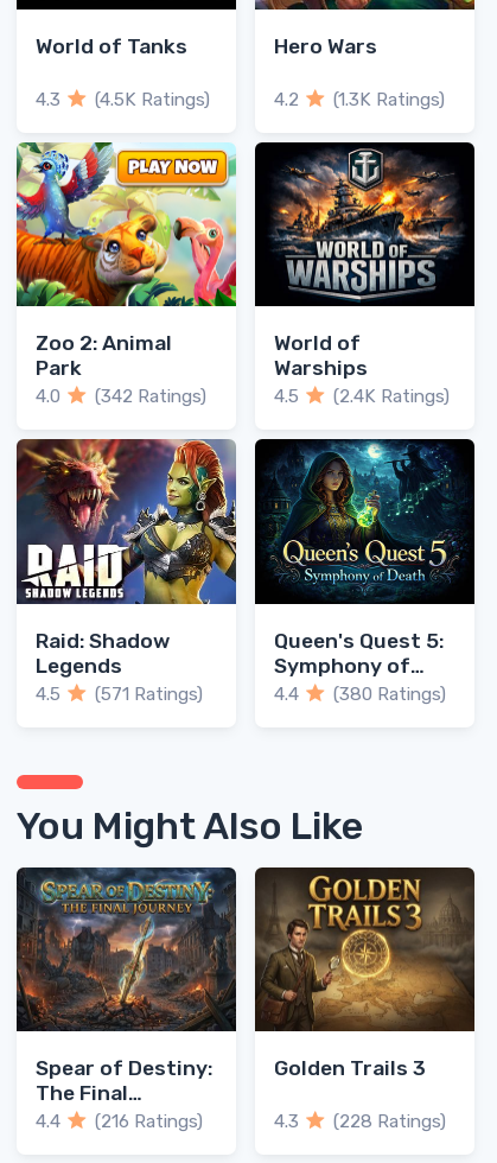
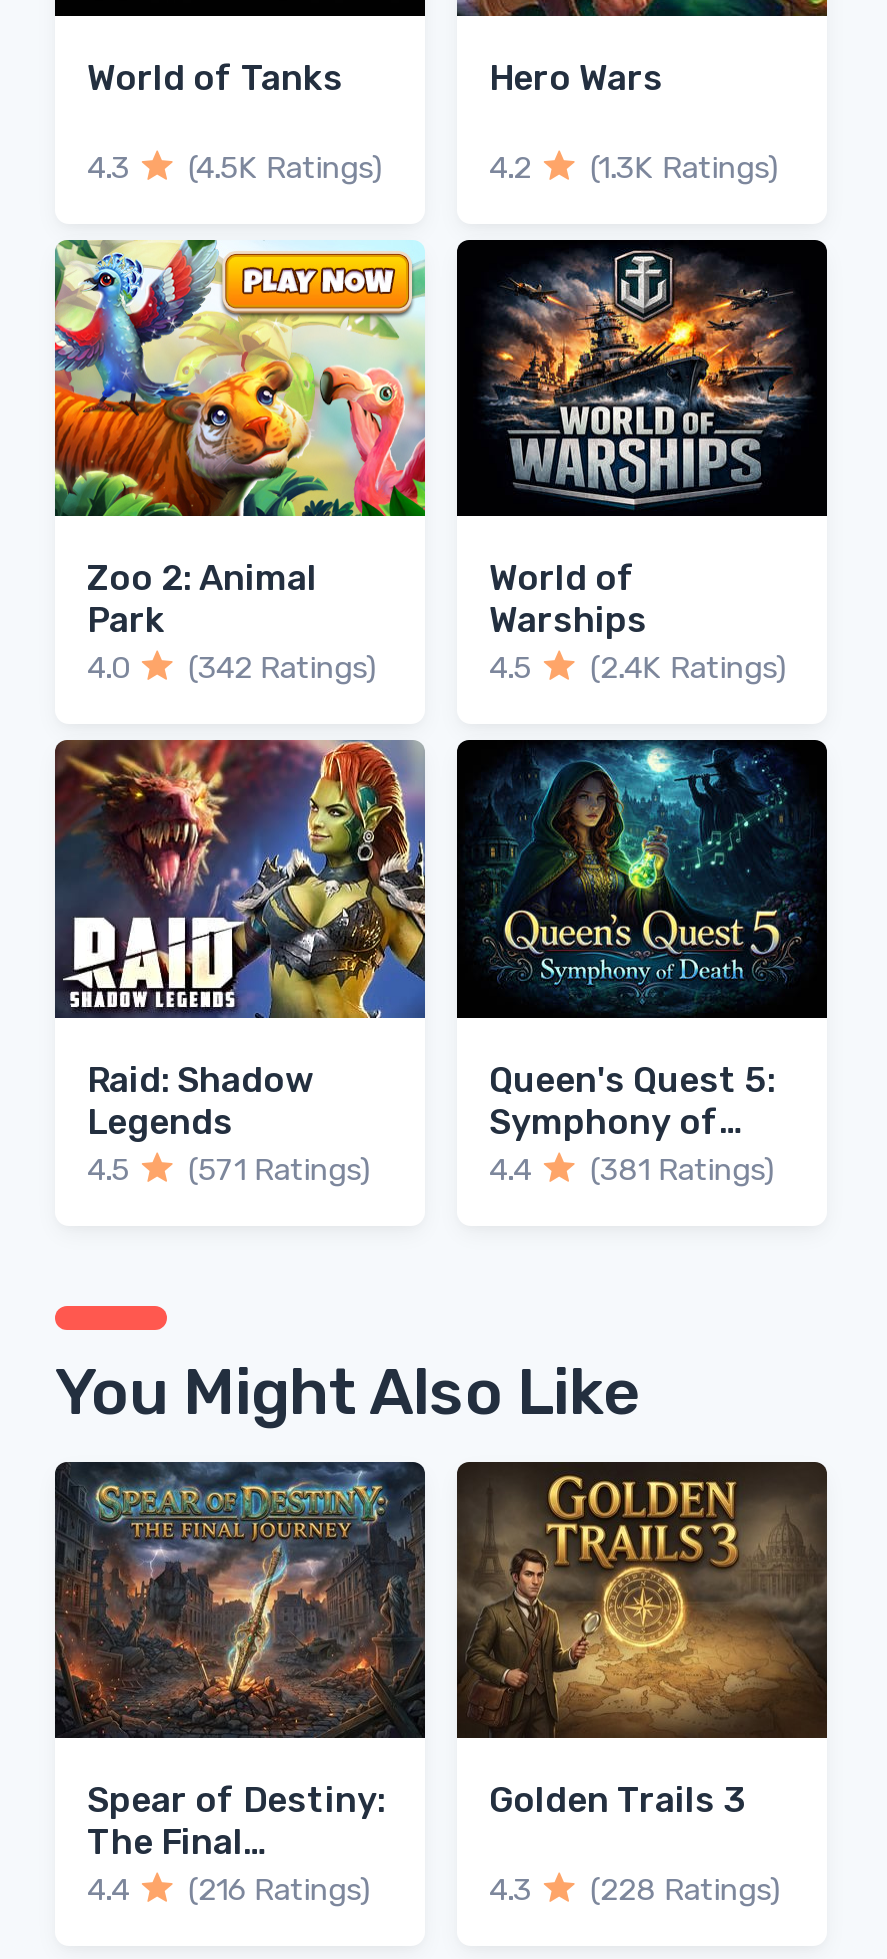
- (380 Ratings)
+ (381 Ratings)
